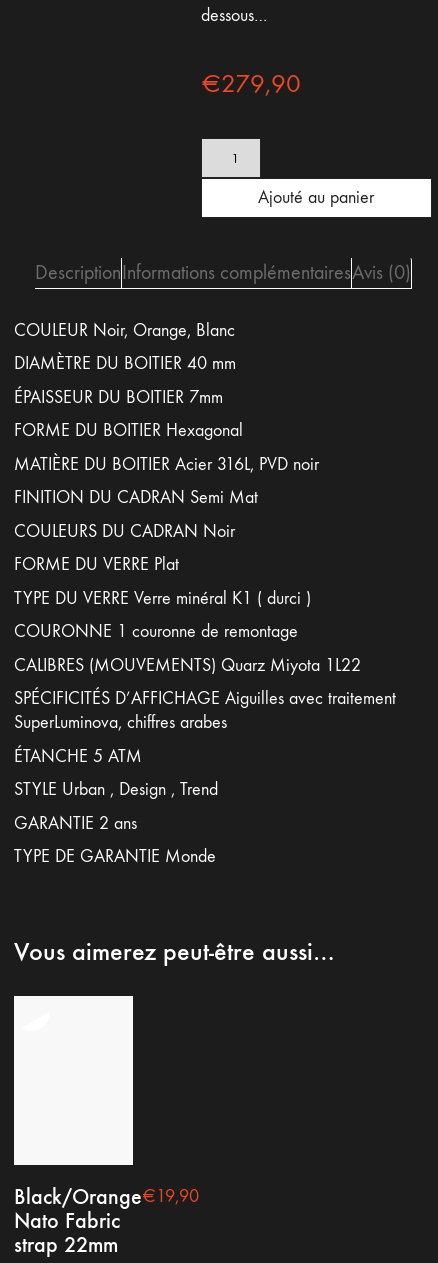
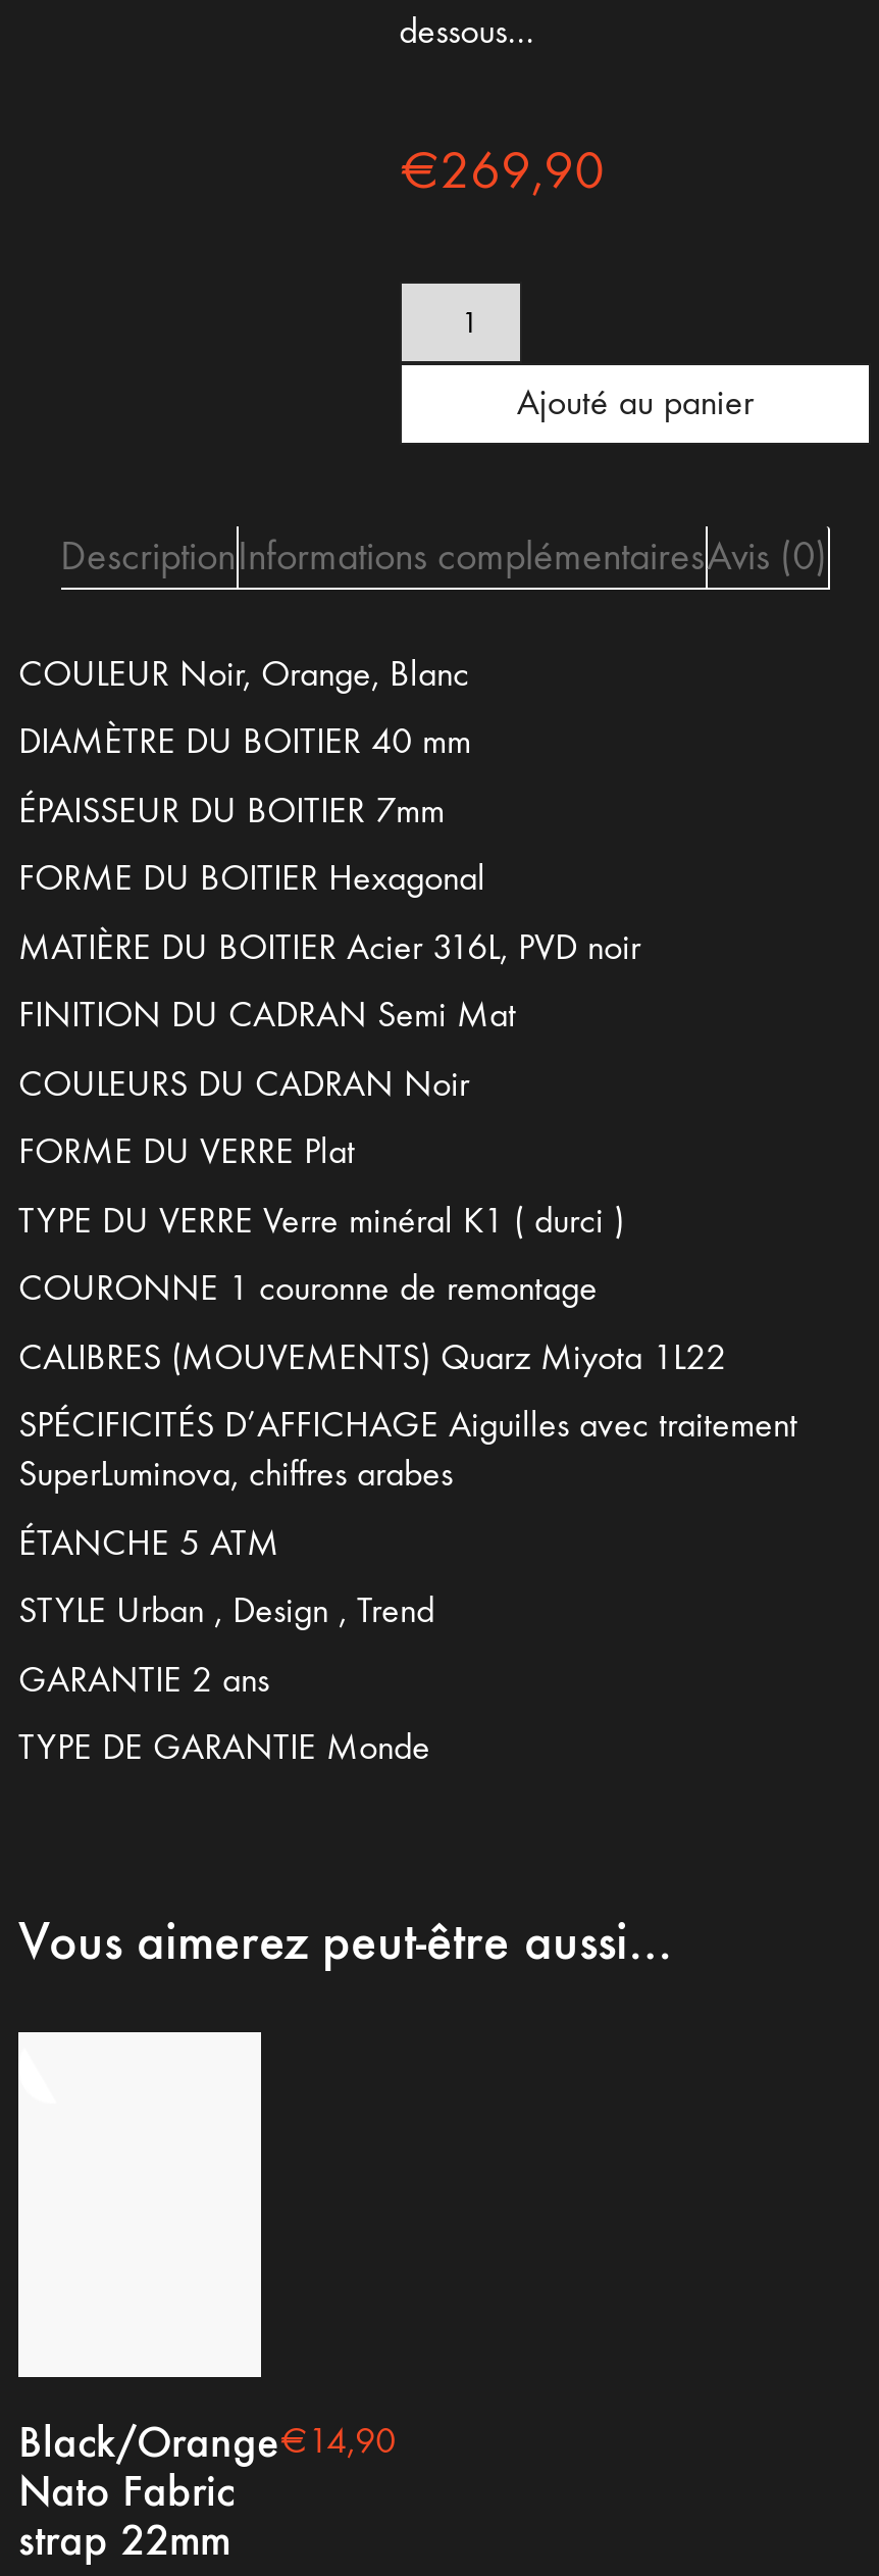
- €279,90
+ €269,90

- Black/Orange €19,90
+ Black/Orange €14,90
